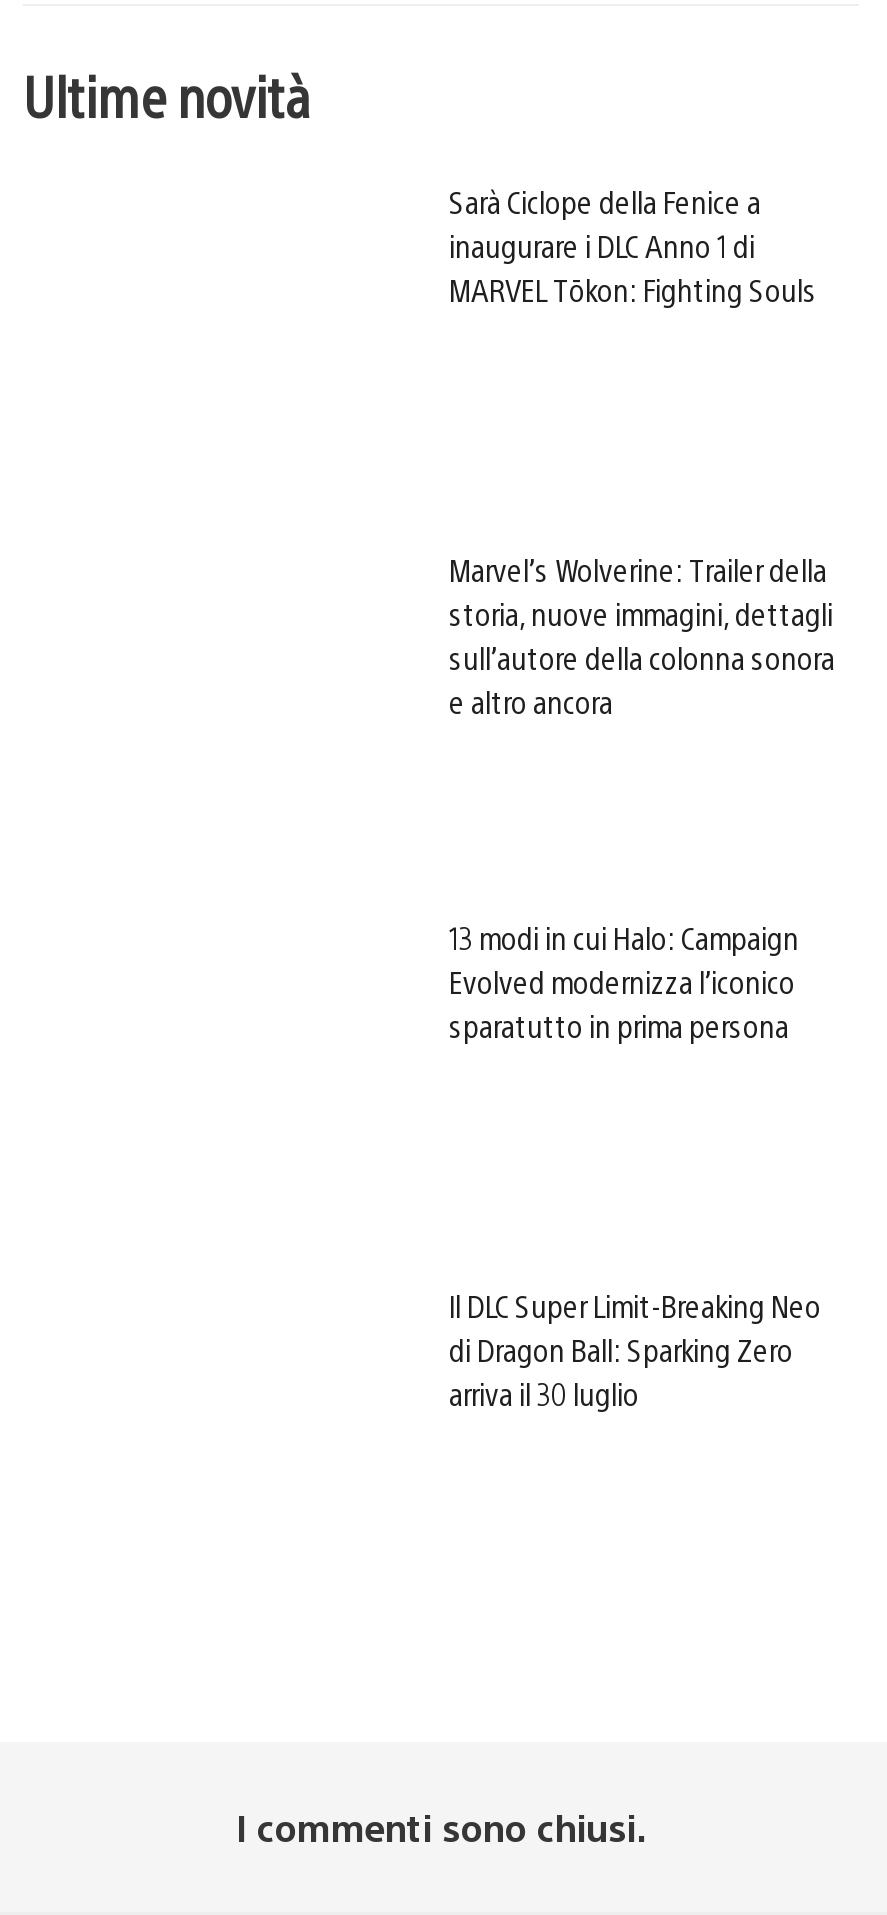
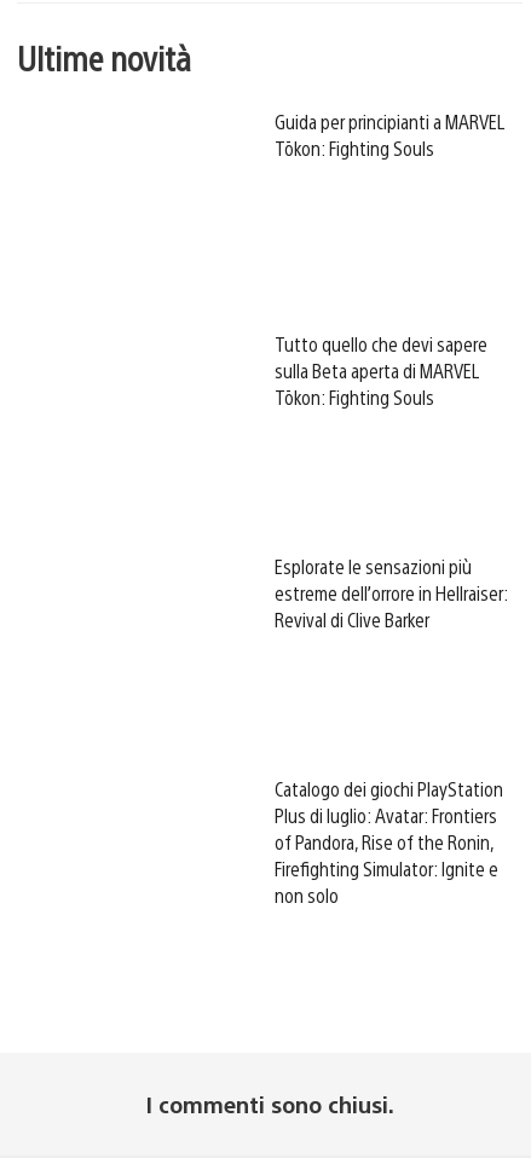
- Sarà Ciclope della Fenice a
- inaugurare i DLC Anno 1 di
- MARVEL Tōkon: Fighting Souls
+ Guida per principianti a MARVEL
+ Tōkon: Fighting Souls

- Marvel’s Wolverine: Trailer della
- storia, nuove immagini, dettagli
- sull’autore della colonna sonora
- e altro ancora
+ Tutto quello che devi sapere
+ sulla Beta aperta di MARVEL
+ Tōkon: Fighting Souls

- 13 modi in cui Halo: Campaign
- Evolved modernizza l’iconico
- sparatutto in prima persona
+ Esplorate le sensazioni più
+ estreme dell’orrore in Hellraiser:
+ Revival di Clive Barker

- Il DLC Super Limit-Breaking Neo
- di Dragon Ball: Sparking Zero
- arriva il 30 luglio
+ Catalogo dei giochi PlayStation
+ Plus di luglio: Avatar: Frontiers
+ of Pandora, Rise of the Ronin,
+ Firefighting Simulator: Ignite e
+ non solo
